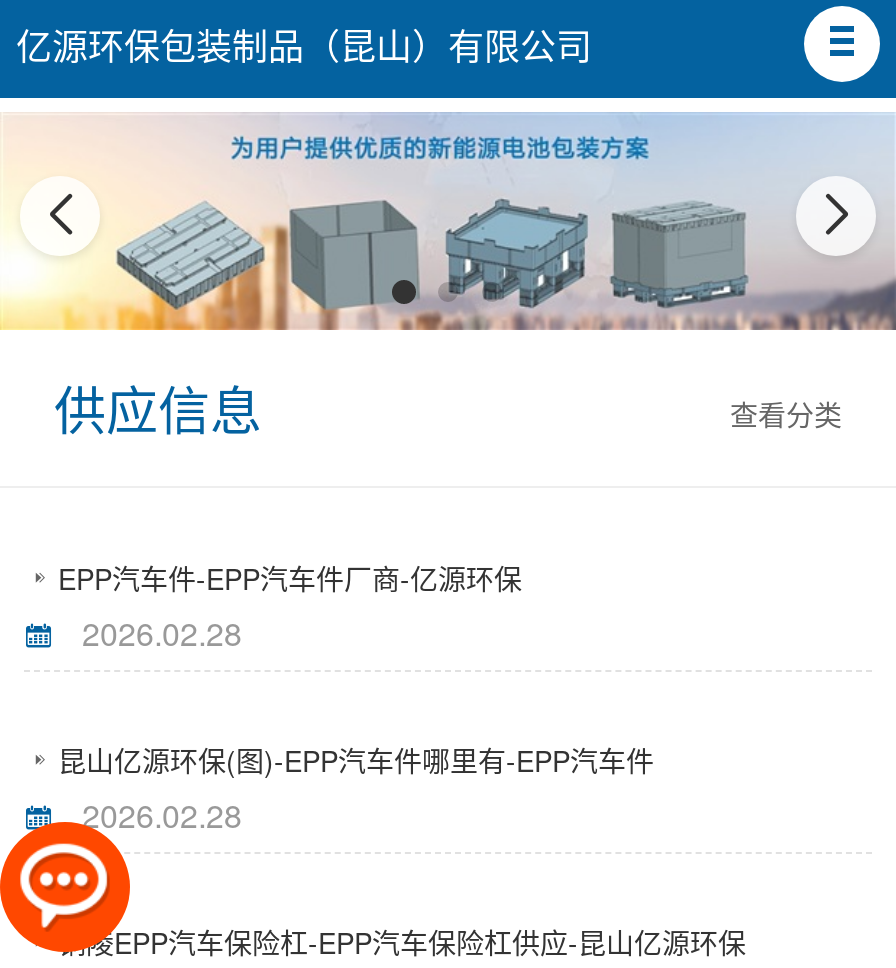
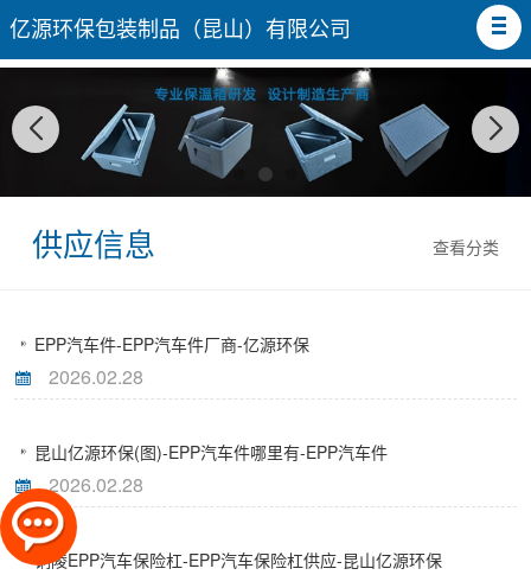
- [image]
+ [image]
